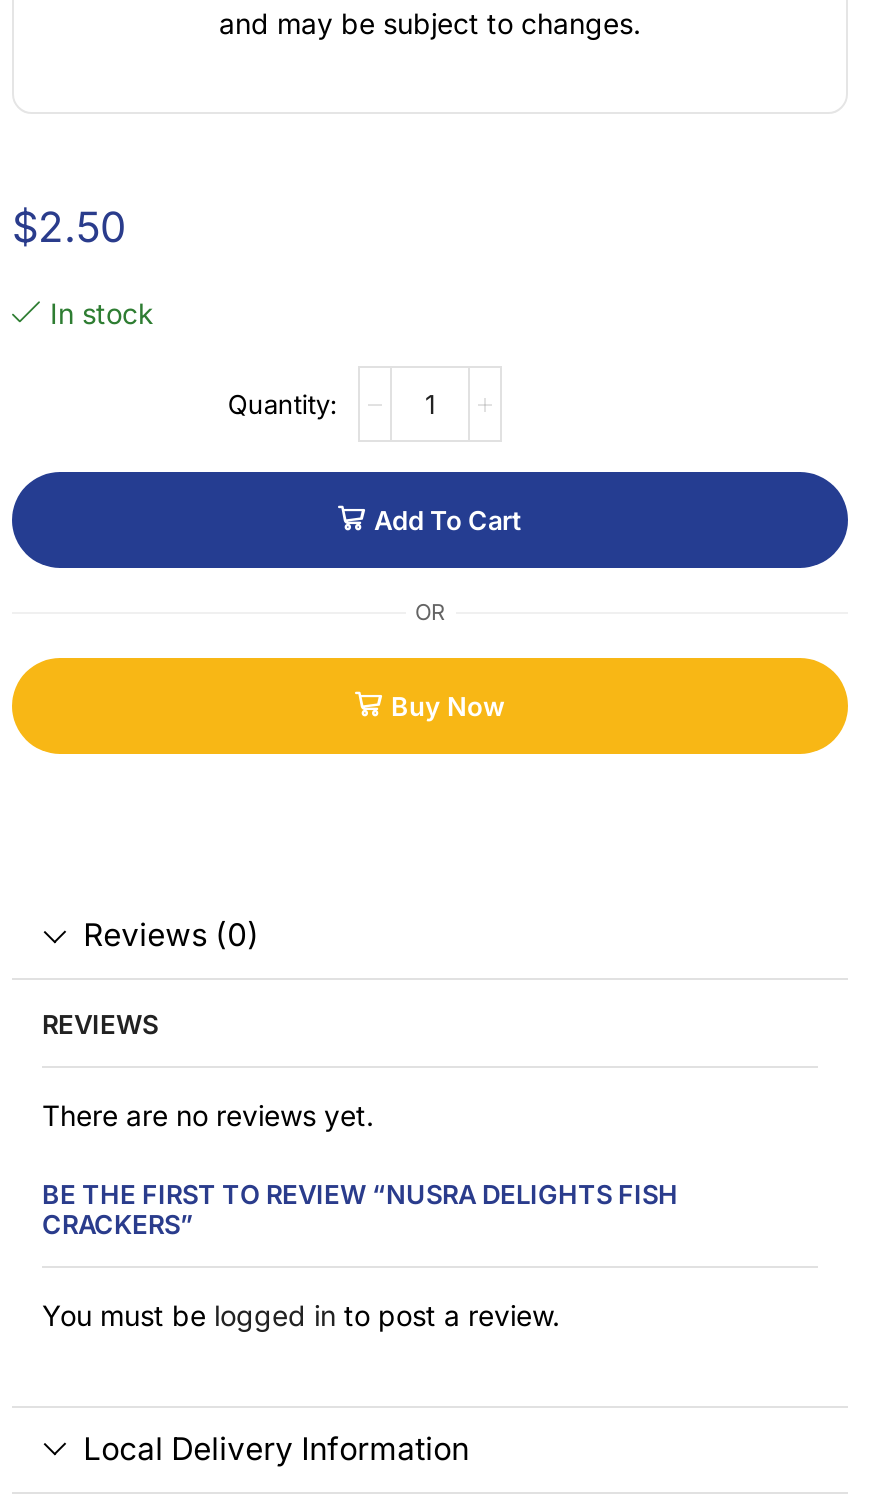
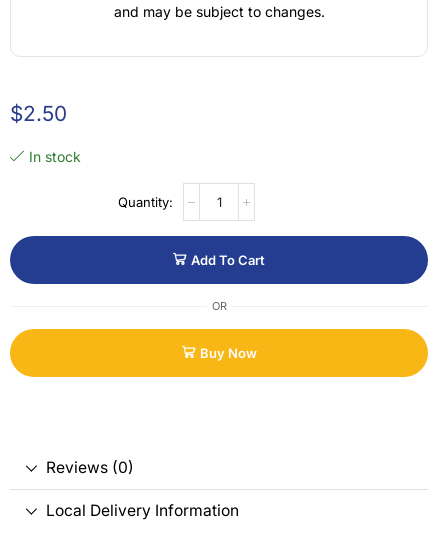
- REVIEWS
- There are no reviews yet.
- BE THE FIRST TO REVIEW “NUSRA DELIGHTS FISH
- CRACKERS”
- You must be logged in to post a review.
